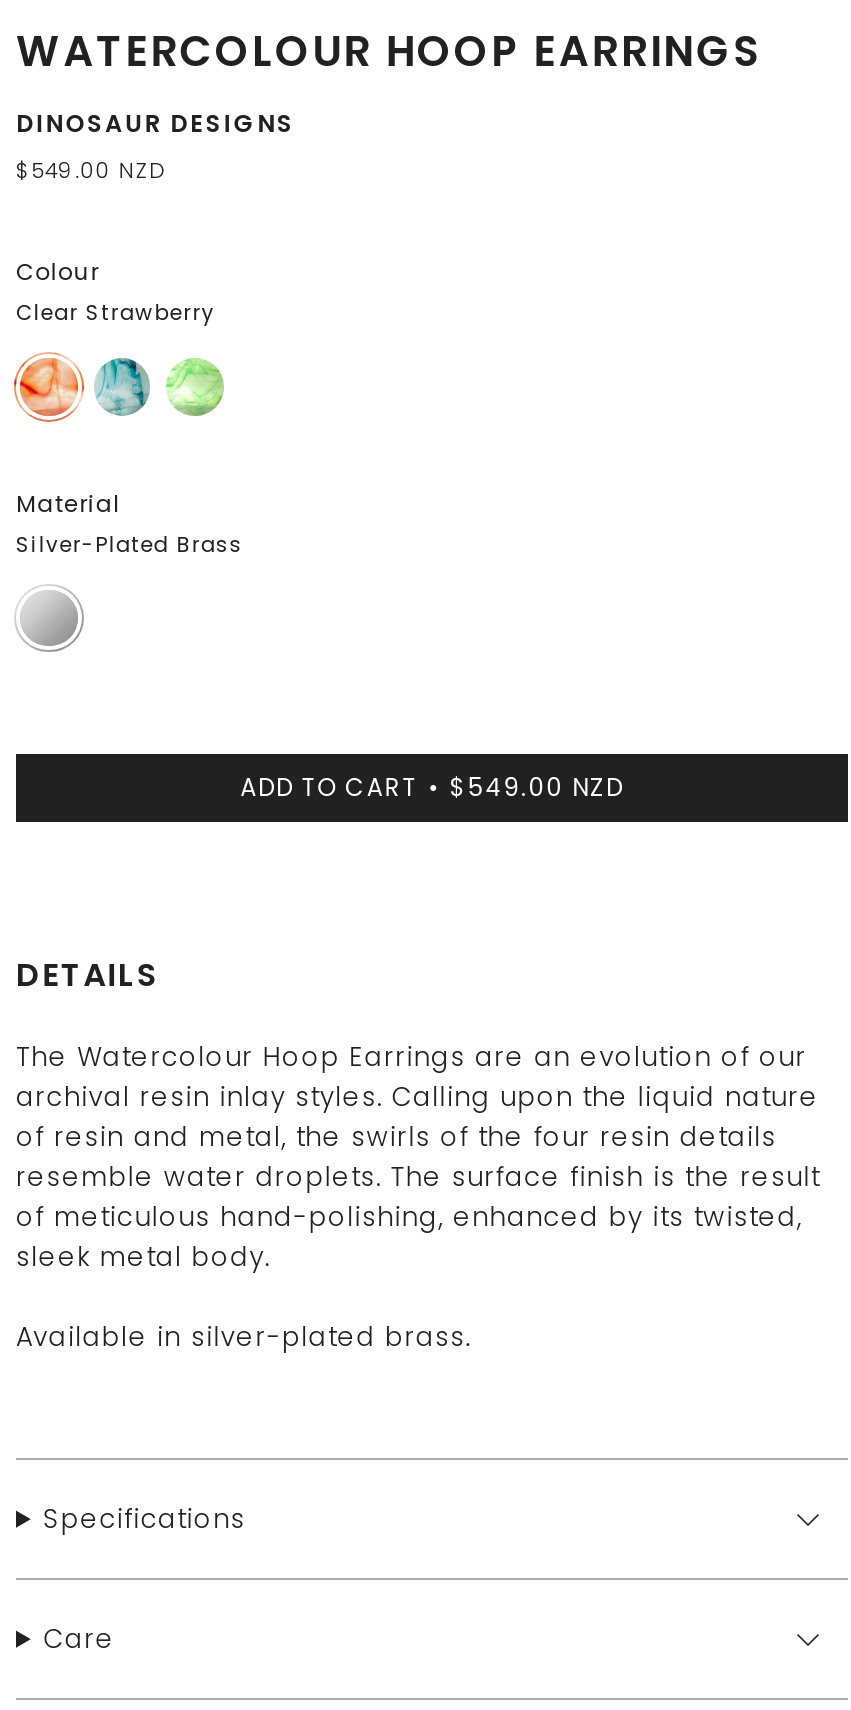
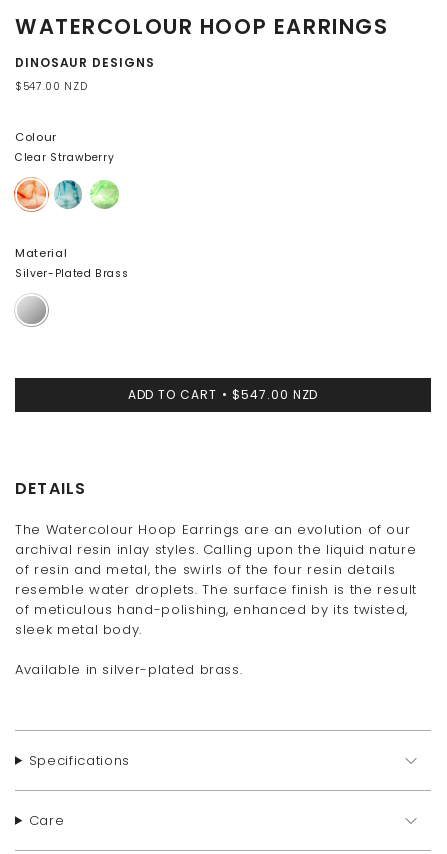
- $549.00 NZD
+ $547.00 NZD

- ADD TO CART $549.00 NZD
+ ADD TO CART $547.00 NZD
